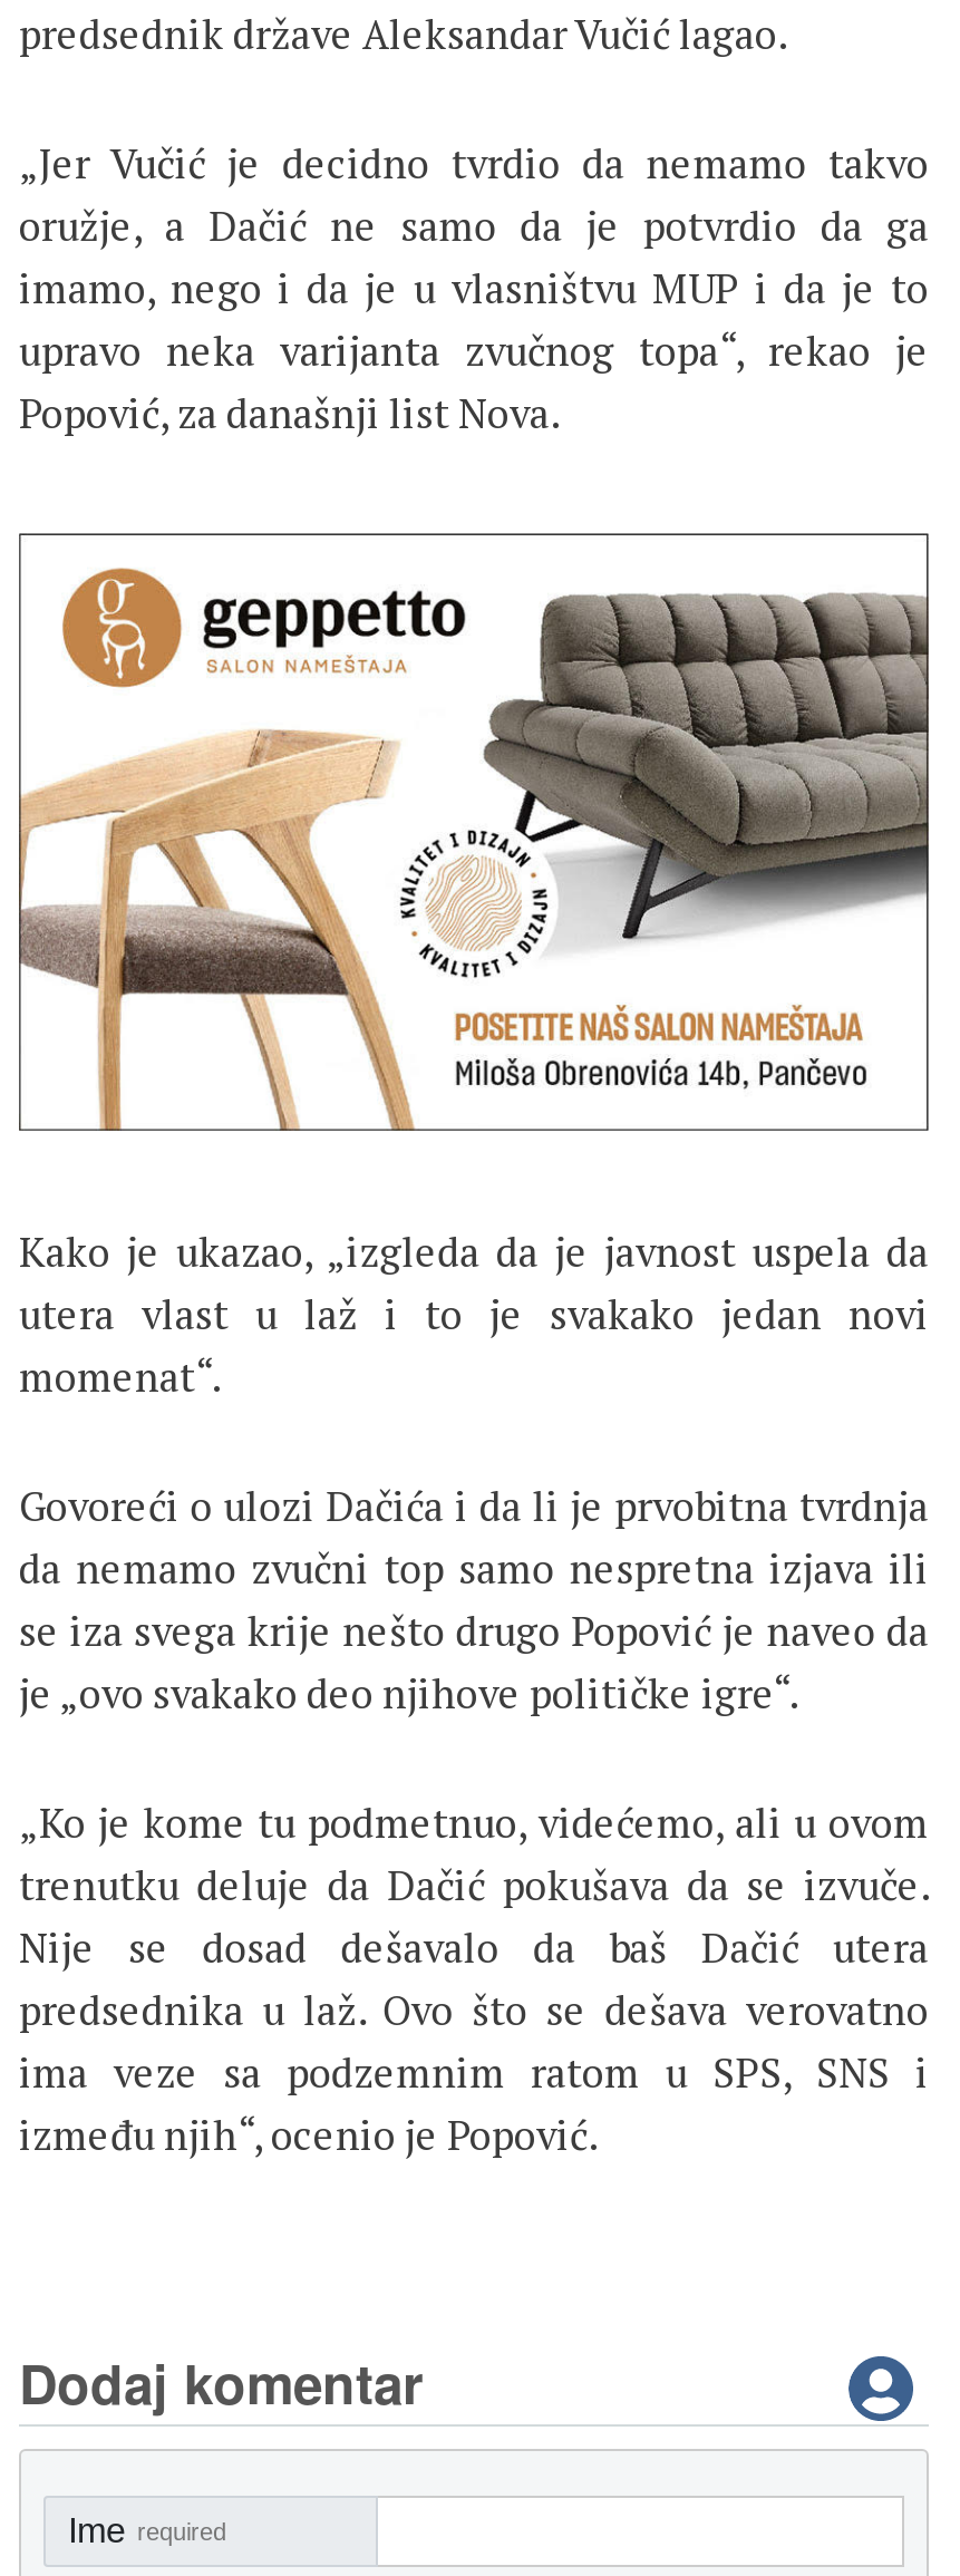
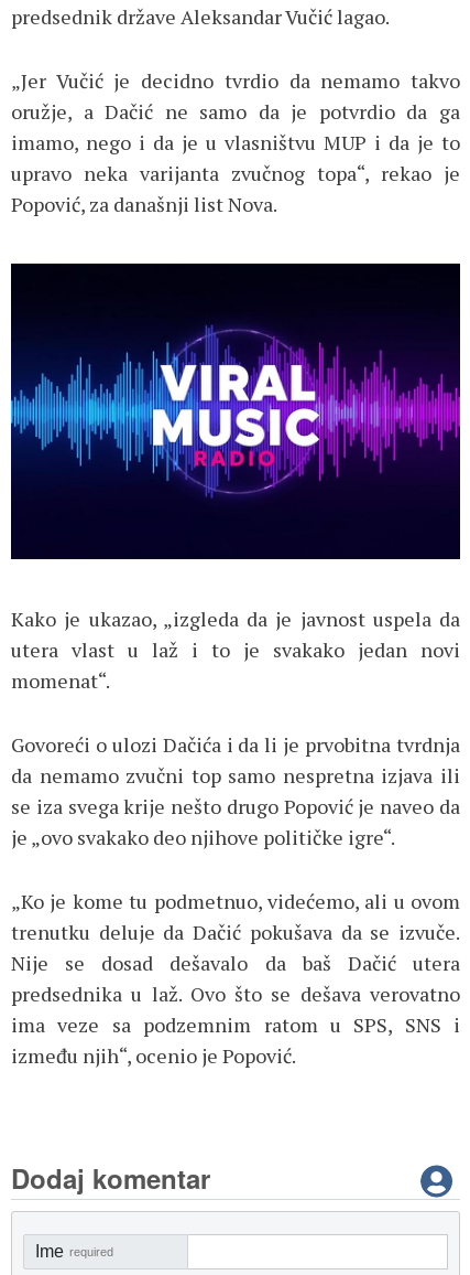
- [image]
+ [image]
